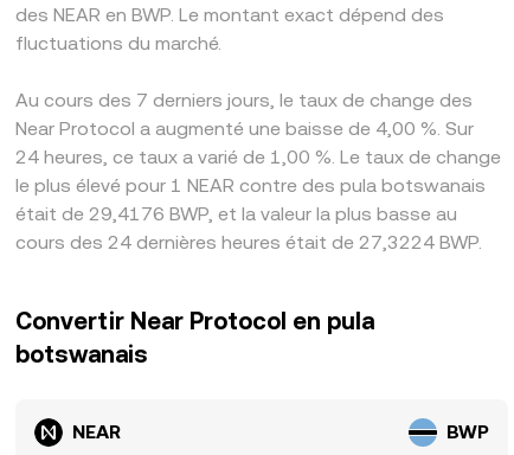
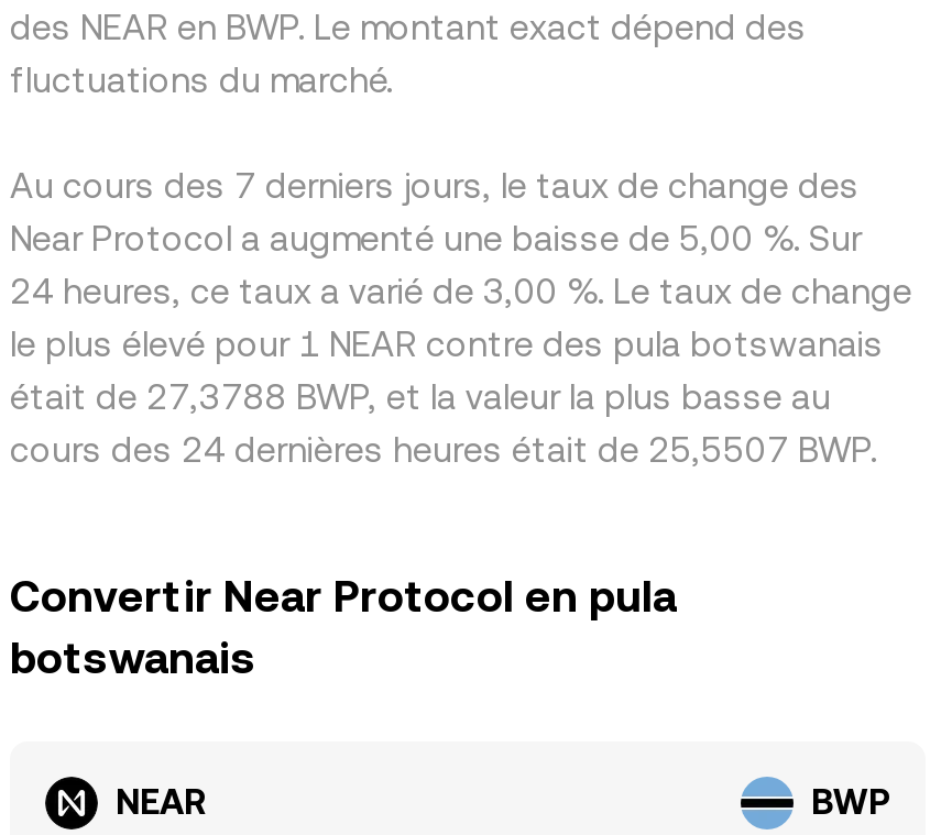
- Near Protocol a augmenté une baisse de 4,00 %. Sur
+ Near Protocol a augmenté une baisse de 5,00 %. Sur

- 24 heures, ce taux a varié de 1,00 %. Le taux de change
+ 24 heures, ce taux a varié de 3,00 %. Le taux de change

- était de 29,4176 BWP, et la valeur la plus basse au
+ était de 27,3788 BWP, et la valeur la plus basse au

- cours des 24 dernières heures était de 27,3224 BWP.
+ cours des 24 dernières heures était de 25,5507 BWP.
